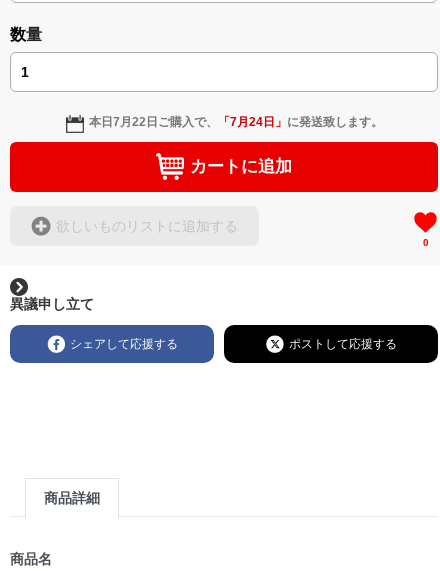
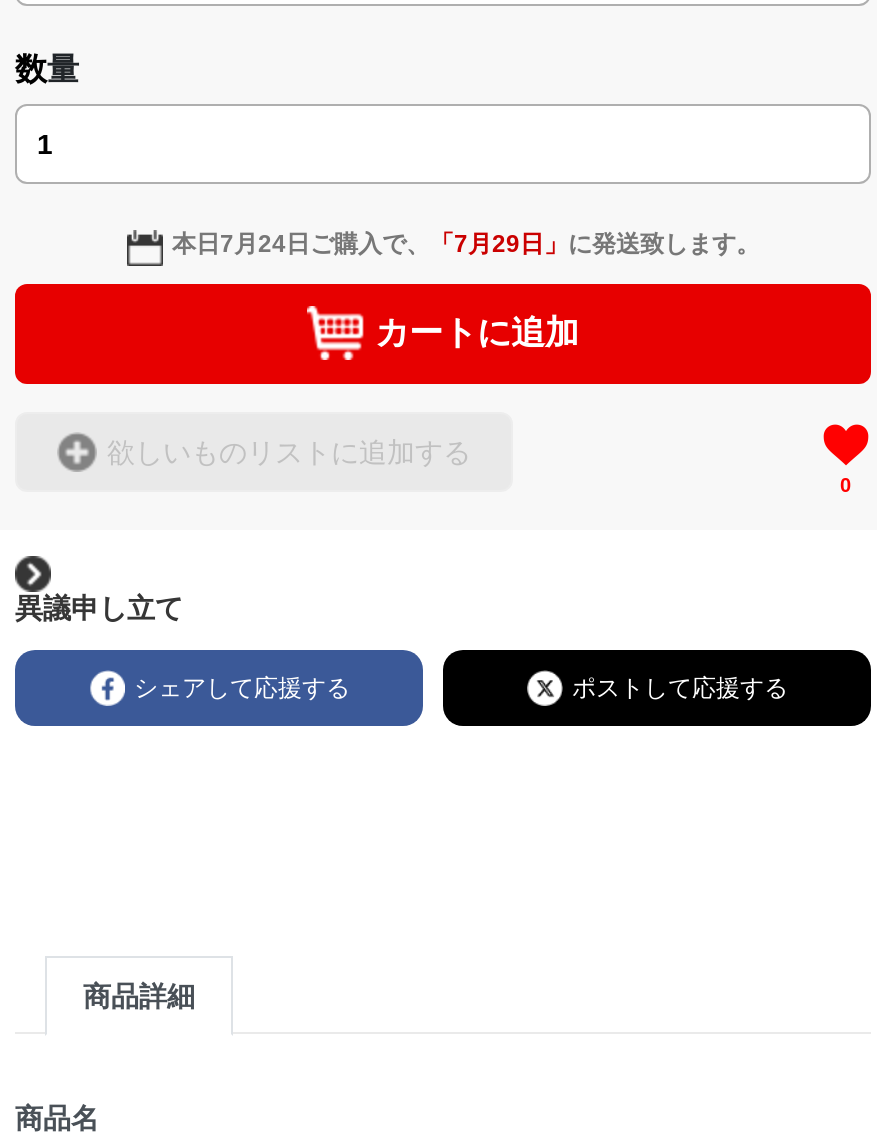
- 本日7月22日ご購入で、「7月24日」に発送致します。
+ 本日7月24日ご購入で、「7月29日」に発送致します。
